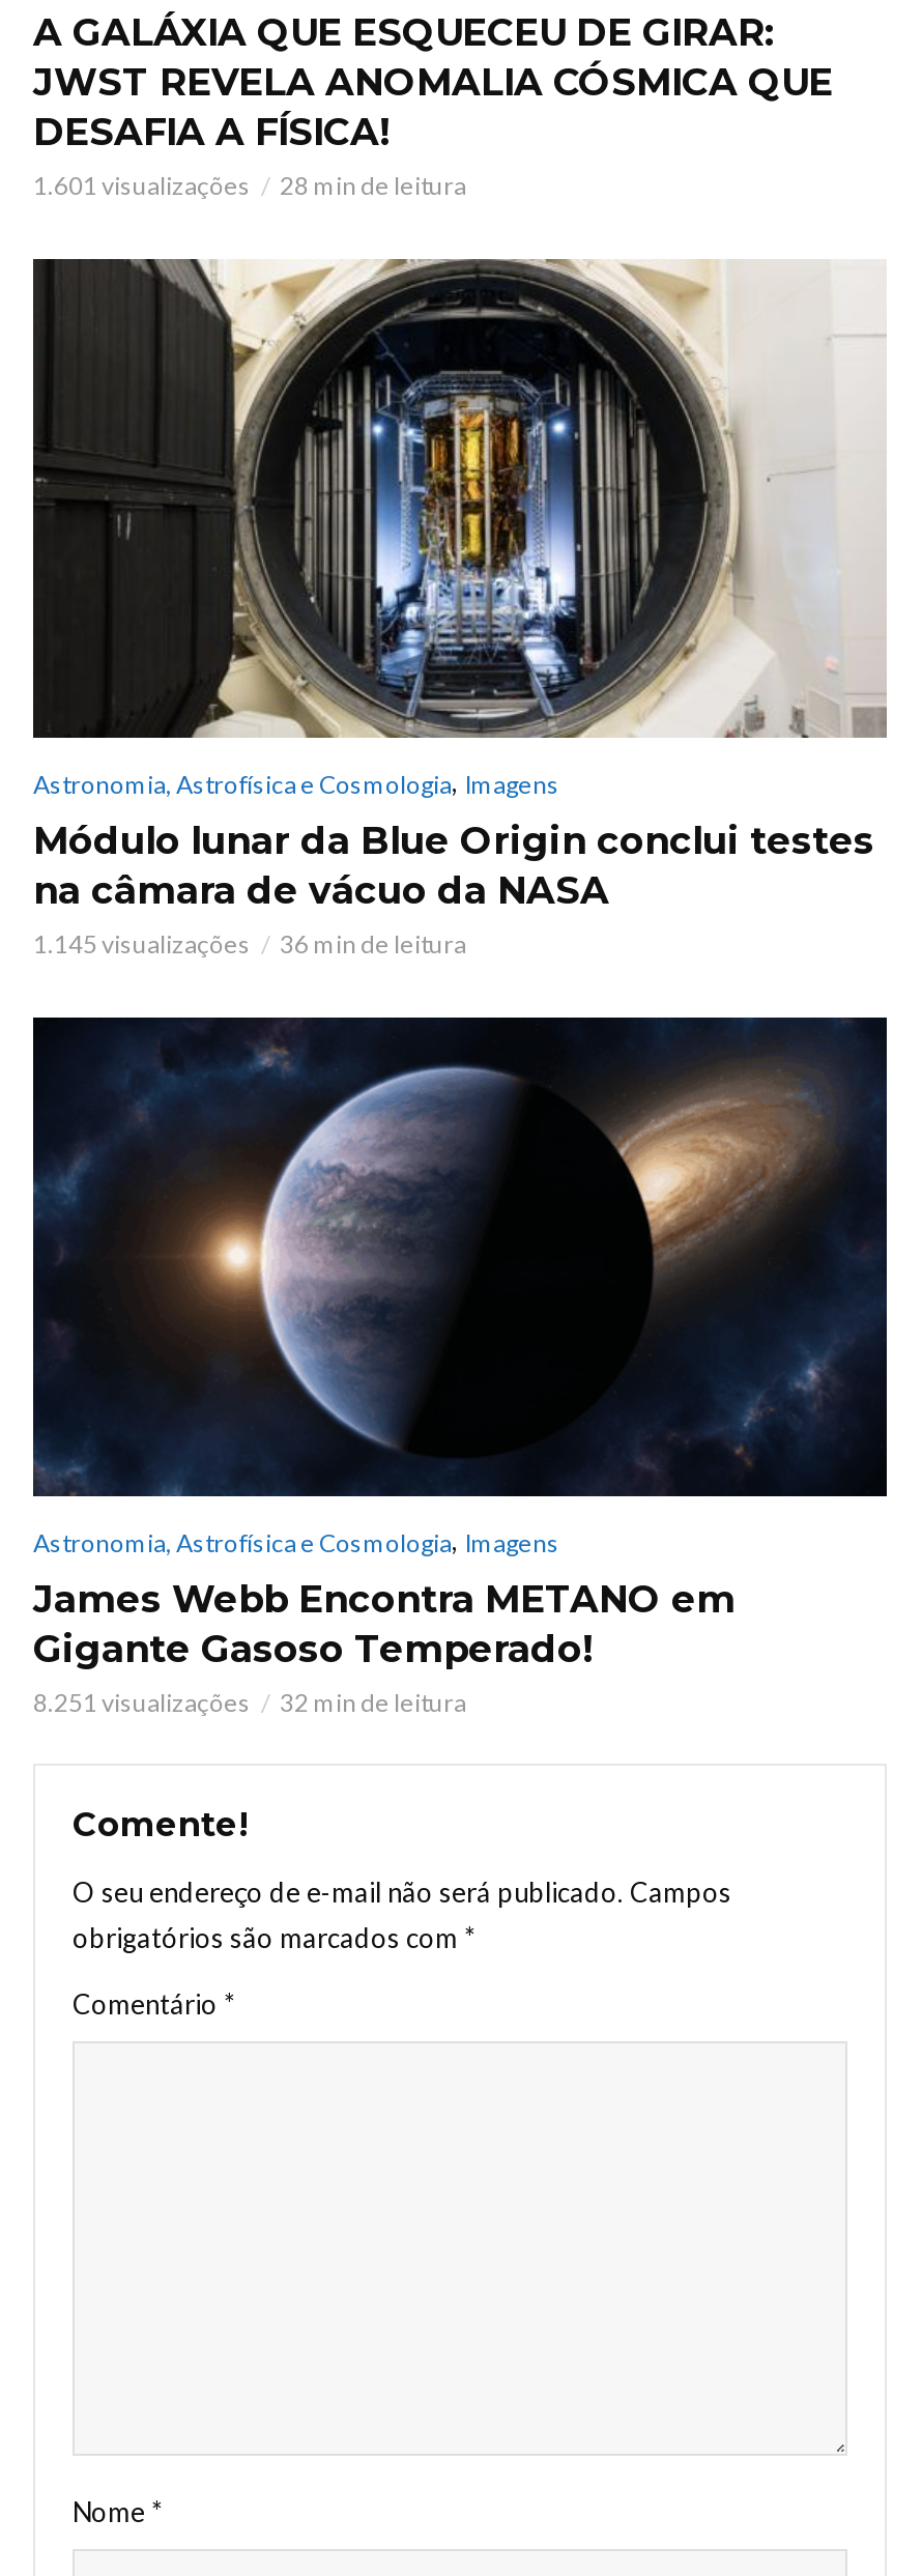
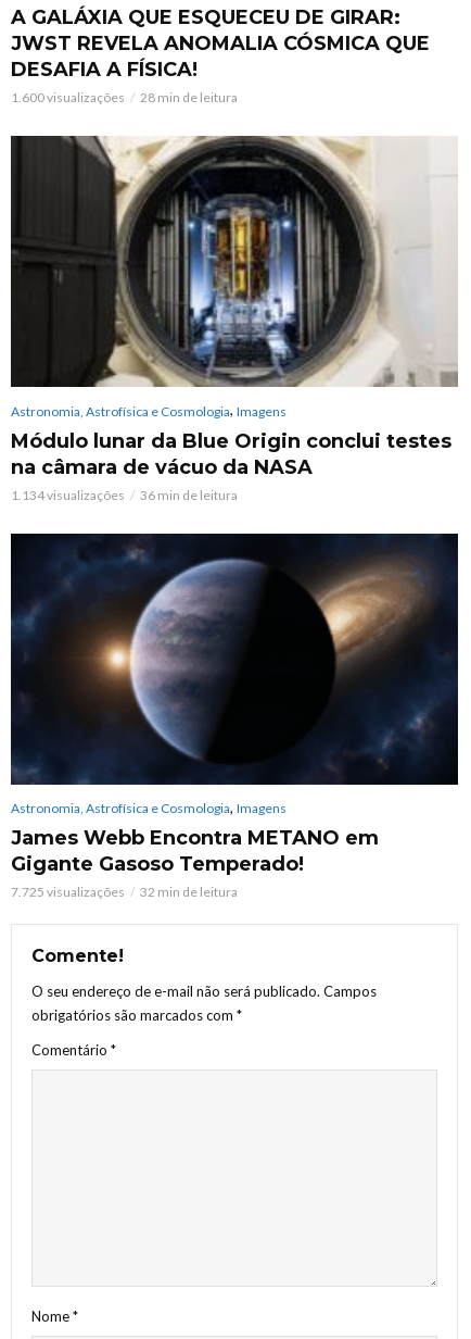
- 1.601 visualizações
+ 1.600 visualizações

- 1.145 visualizações
+ 1.134 visualizações

- 8.251 visualizações
+ 7.725 visualizações
